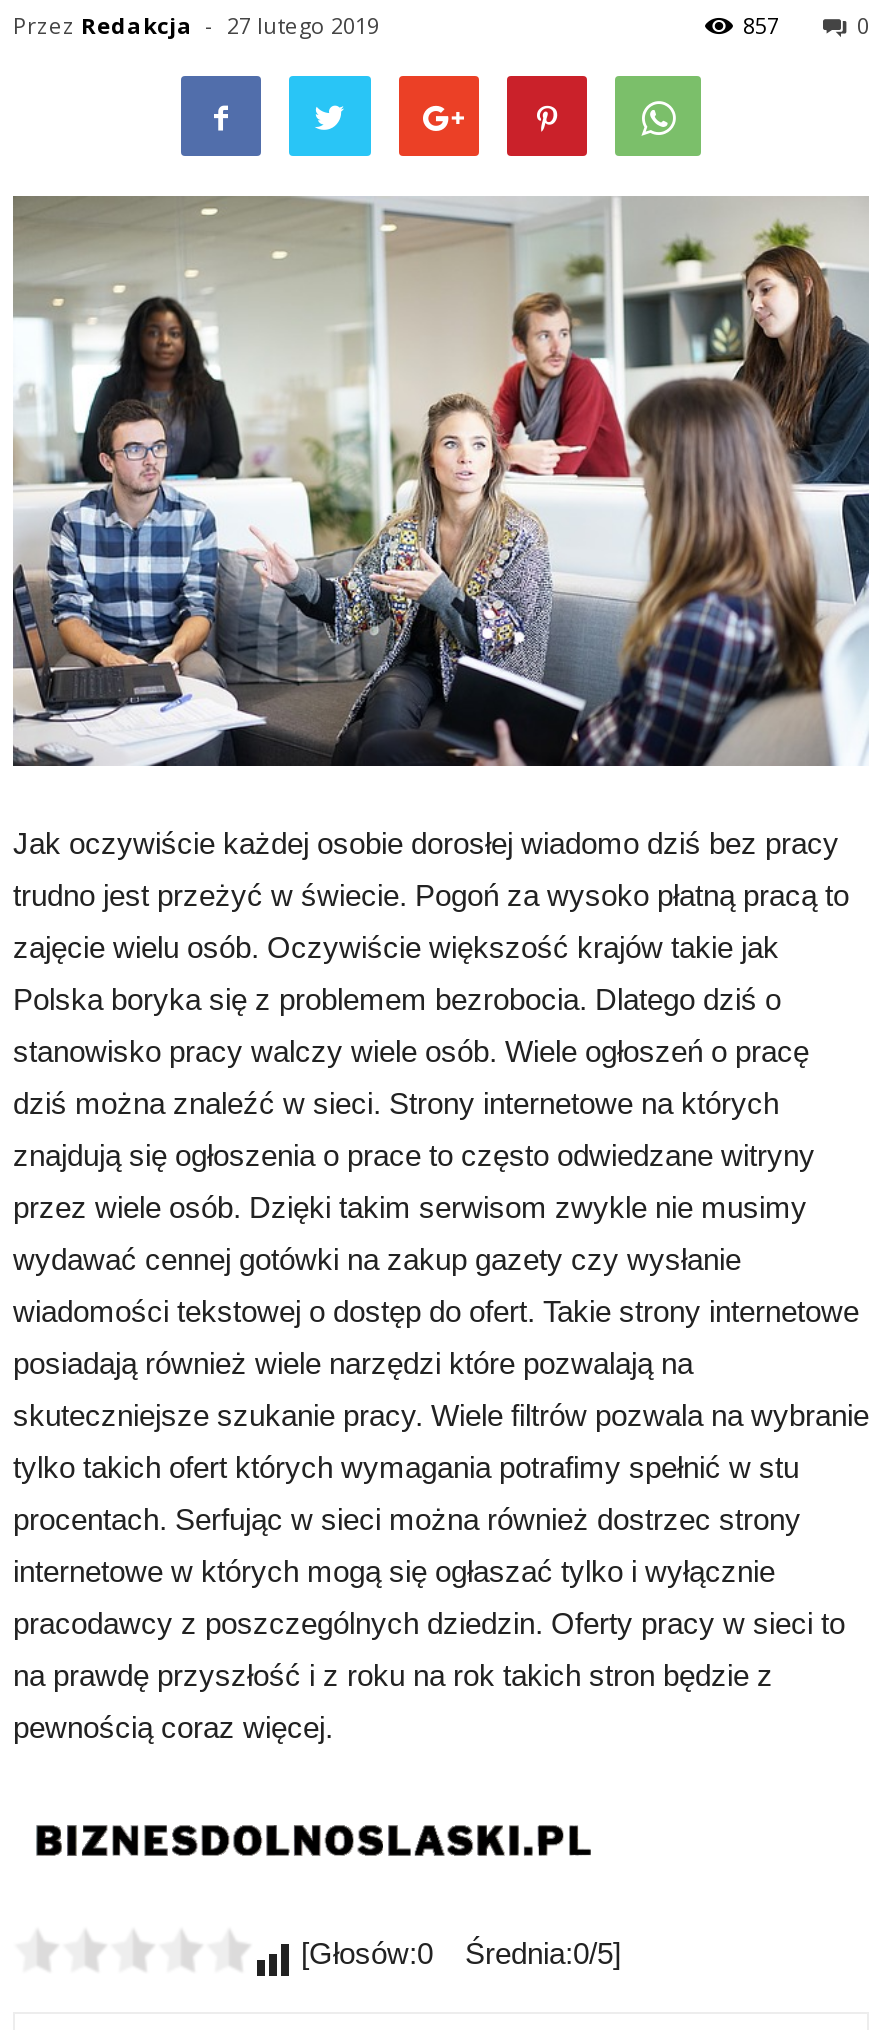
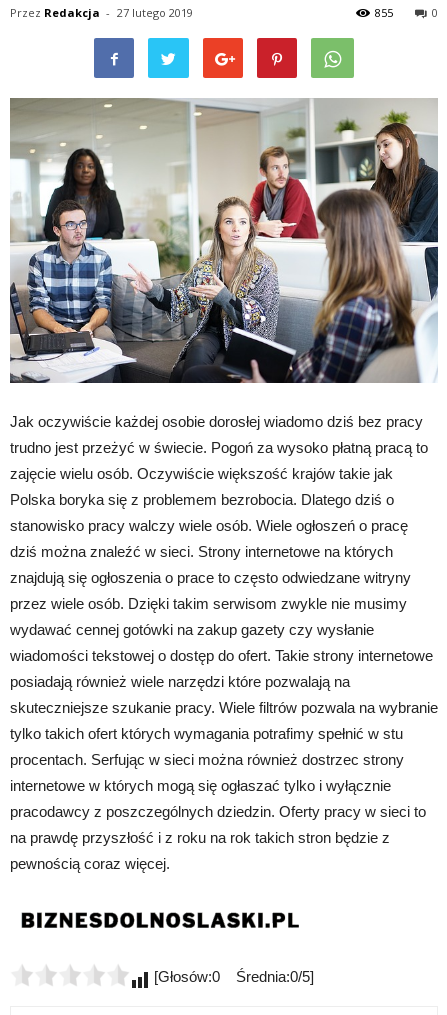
- 857
+ 855
